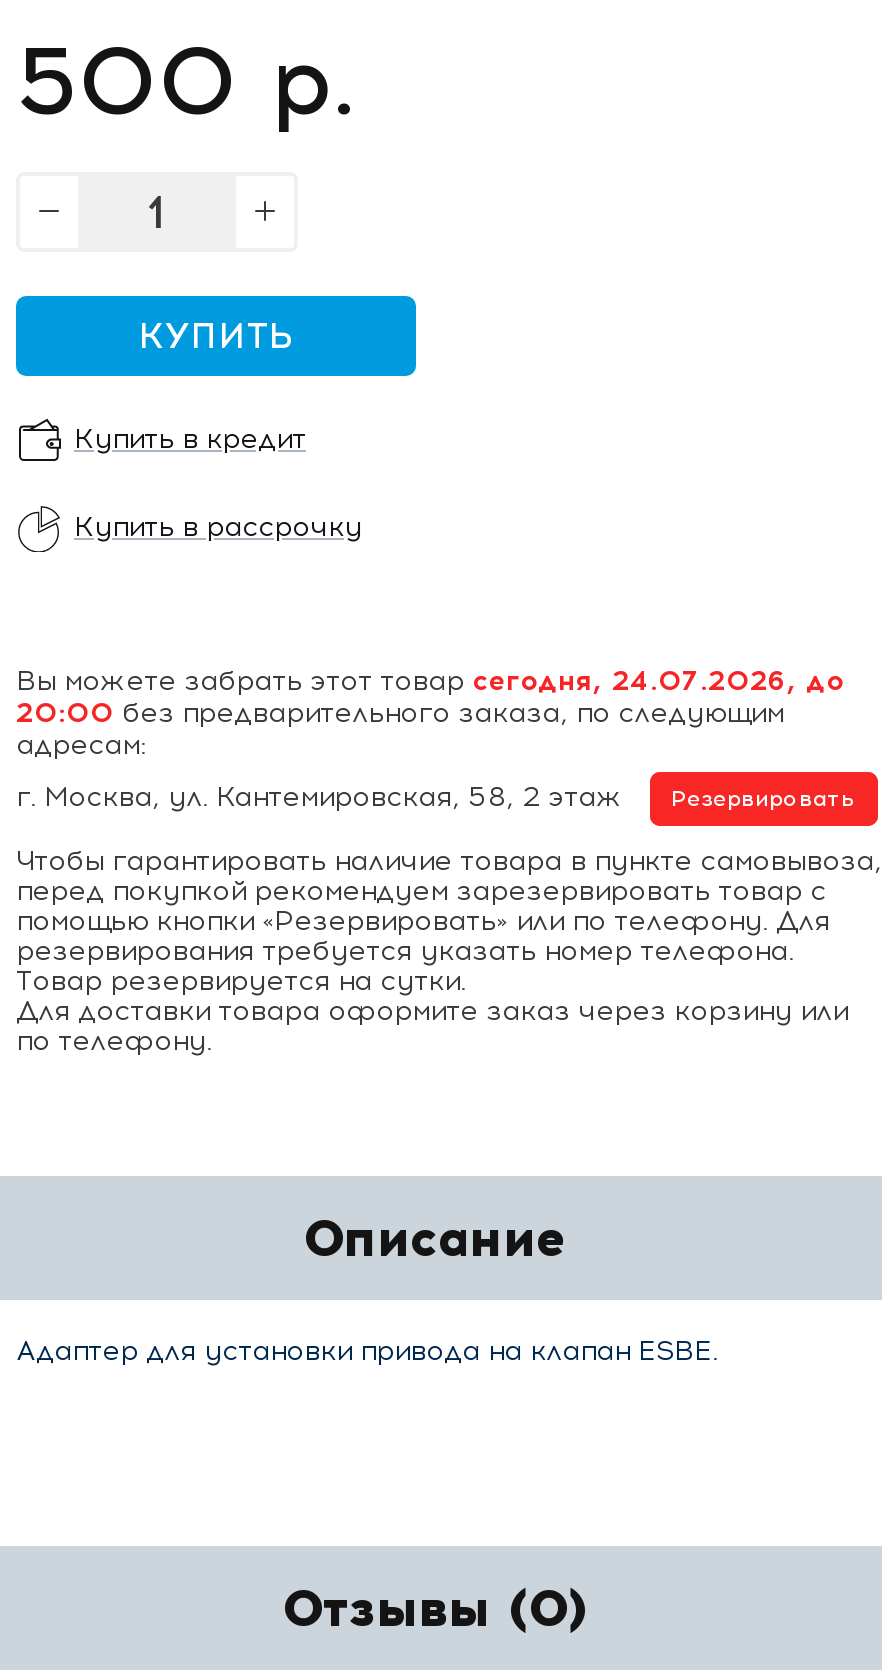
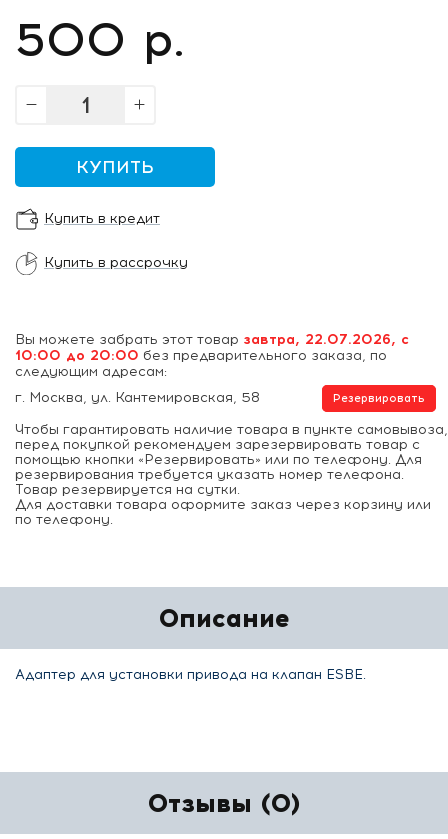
- Вы можете забрать этот товар сегодня, 24.07.2026, до
- 20:00 без предварительного заказа, по следующим
- адресам:
+ Вы можете забрать этот товар завтра, 22.07.2026, с
+ 10:00 до 20:00 без предварительного заказа, по
+ следующим адресам:

- г. Москва, ул. Кантемировская, 58, 2 этаж
+ г. Москва, ул. Кантемировская, 58
